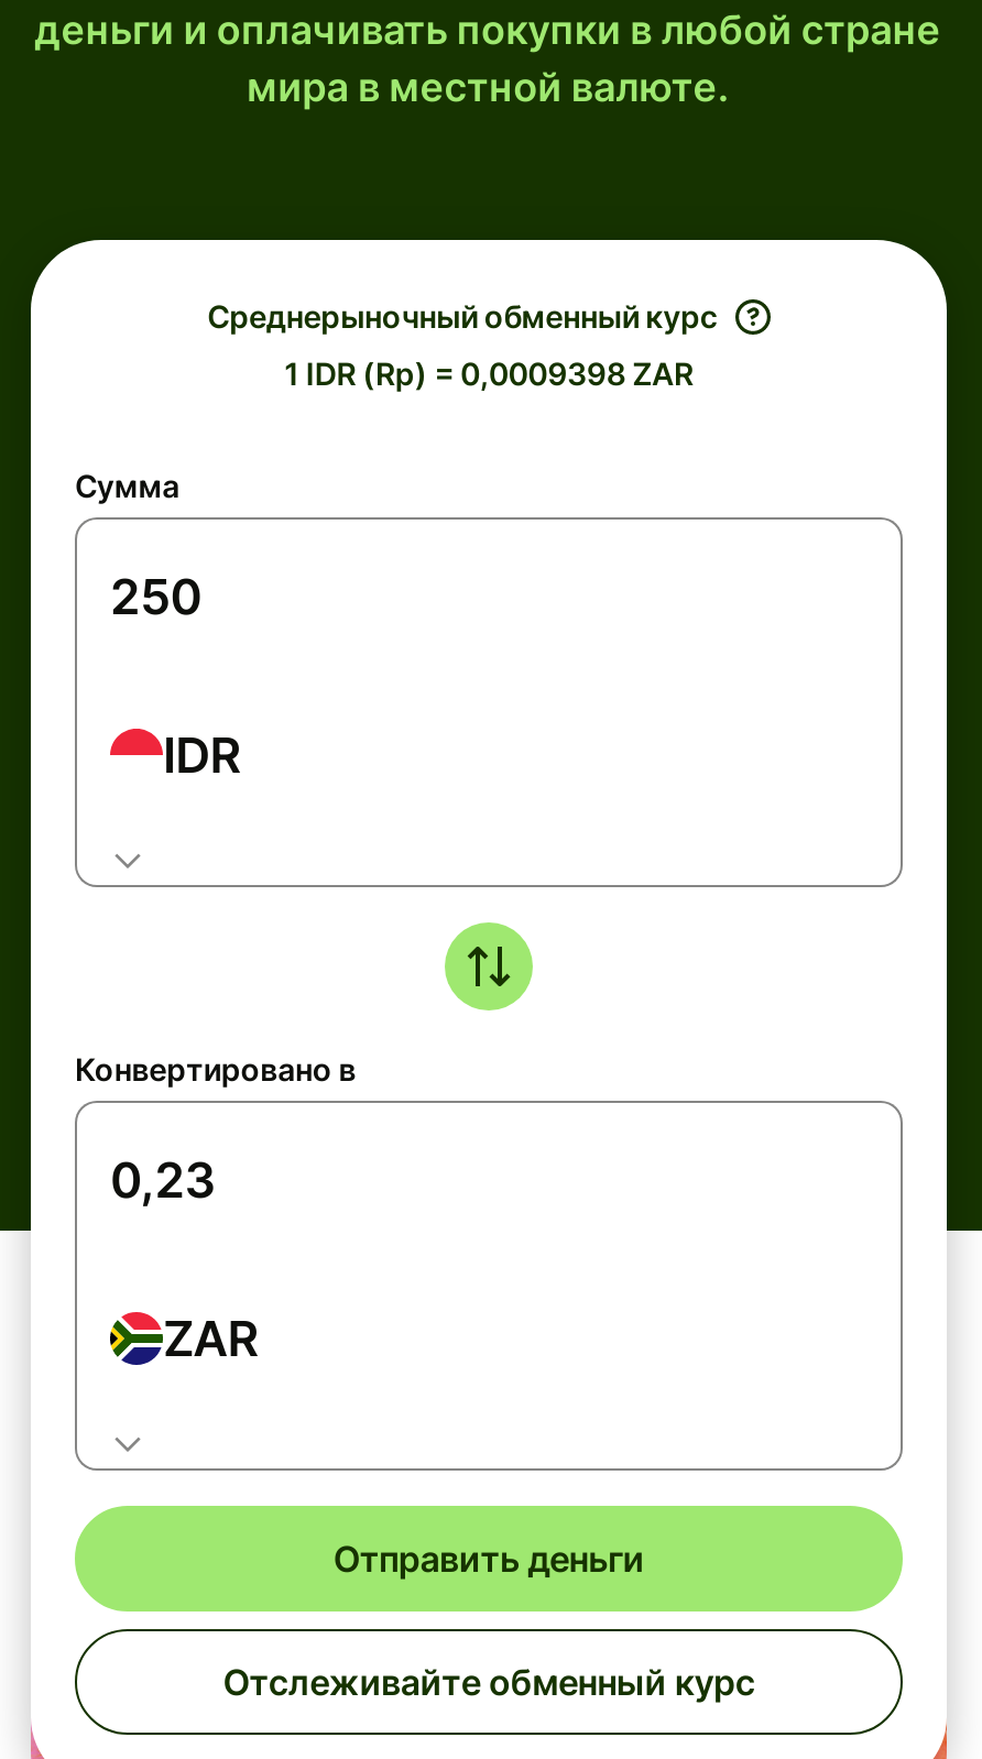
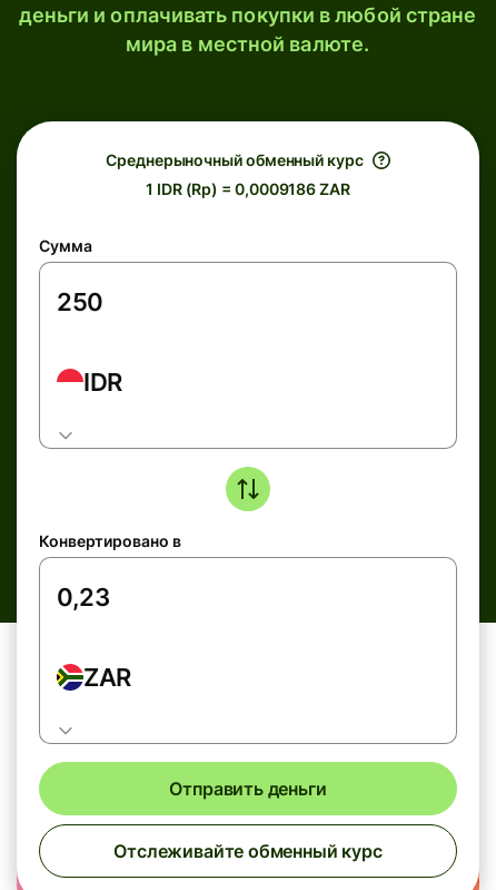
- 1 IDR (Rp) = 0,0009398 ZAR
+ 1 IDR (Rp) = 0,0009186 ZAR
